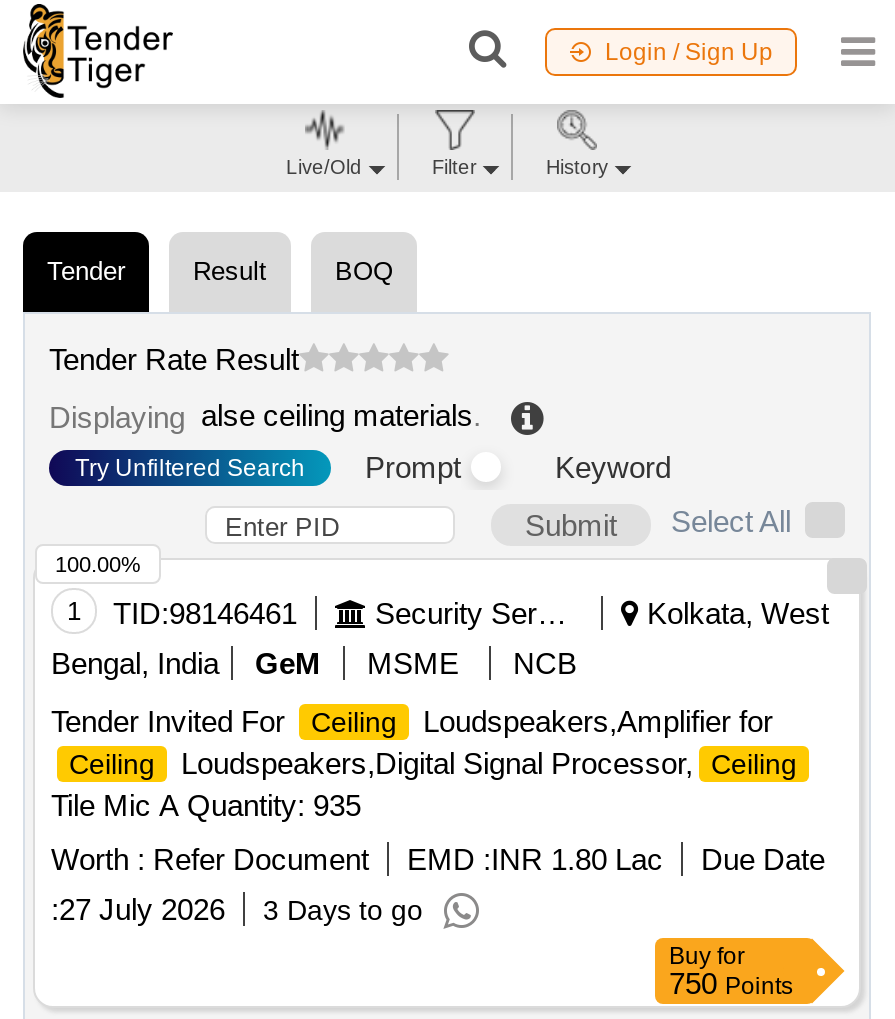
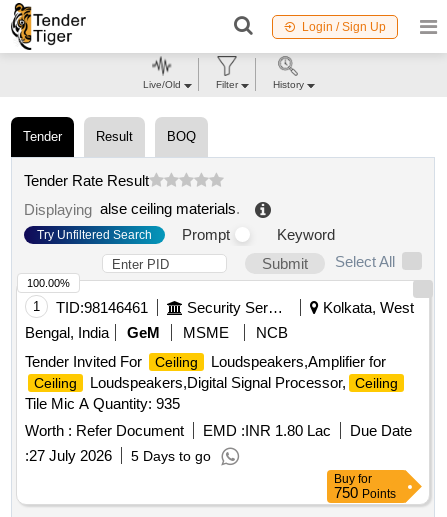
- :27 July 2026 3 Days to go
+ :27 July 2026 5 Days to go
